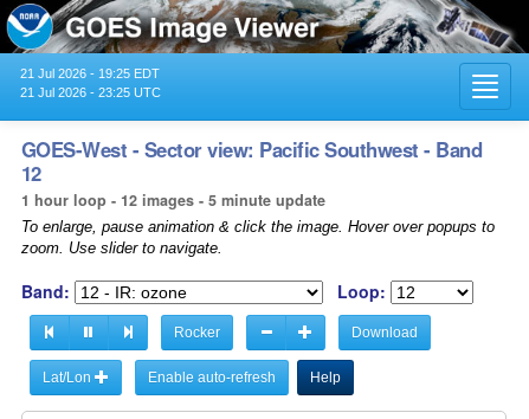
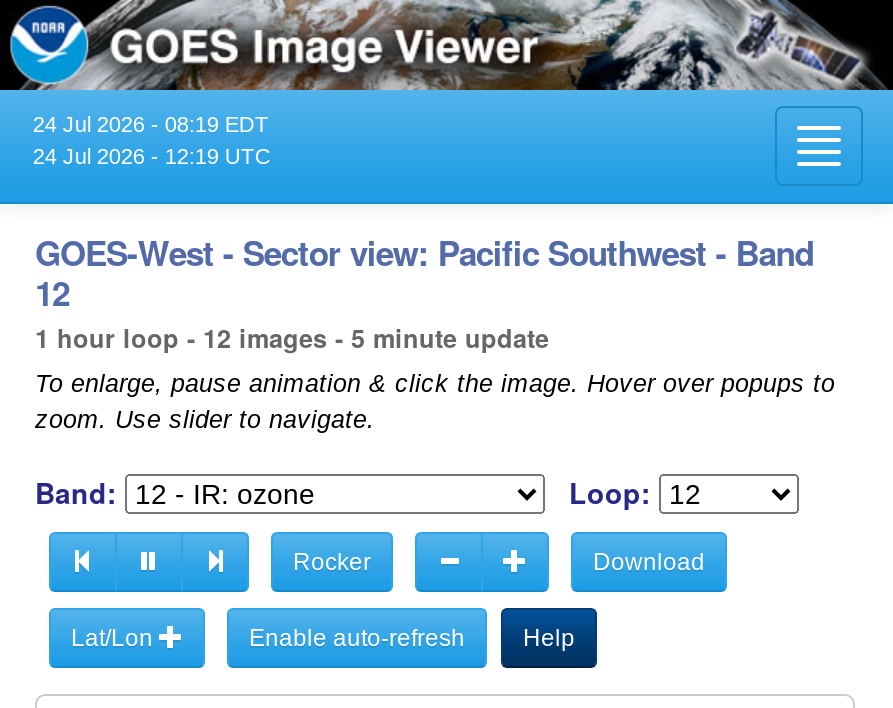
- 21 Jul 2026 - 19:25 EDT
+ 24 Jul 2026 - 08:19 EDT

- 21 Jul 2026 - 23:25 UTC
+ 24 Jul 2026 - 12:19 UTC
